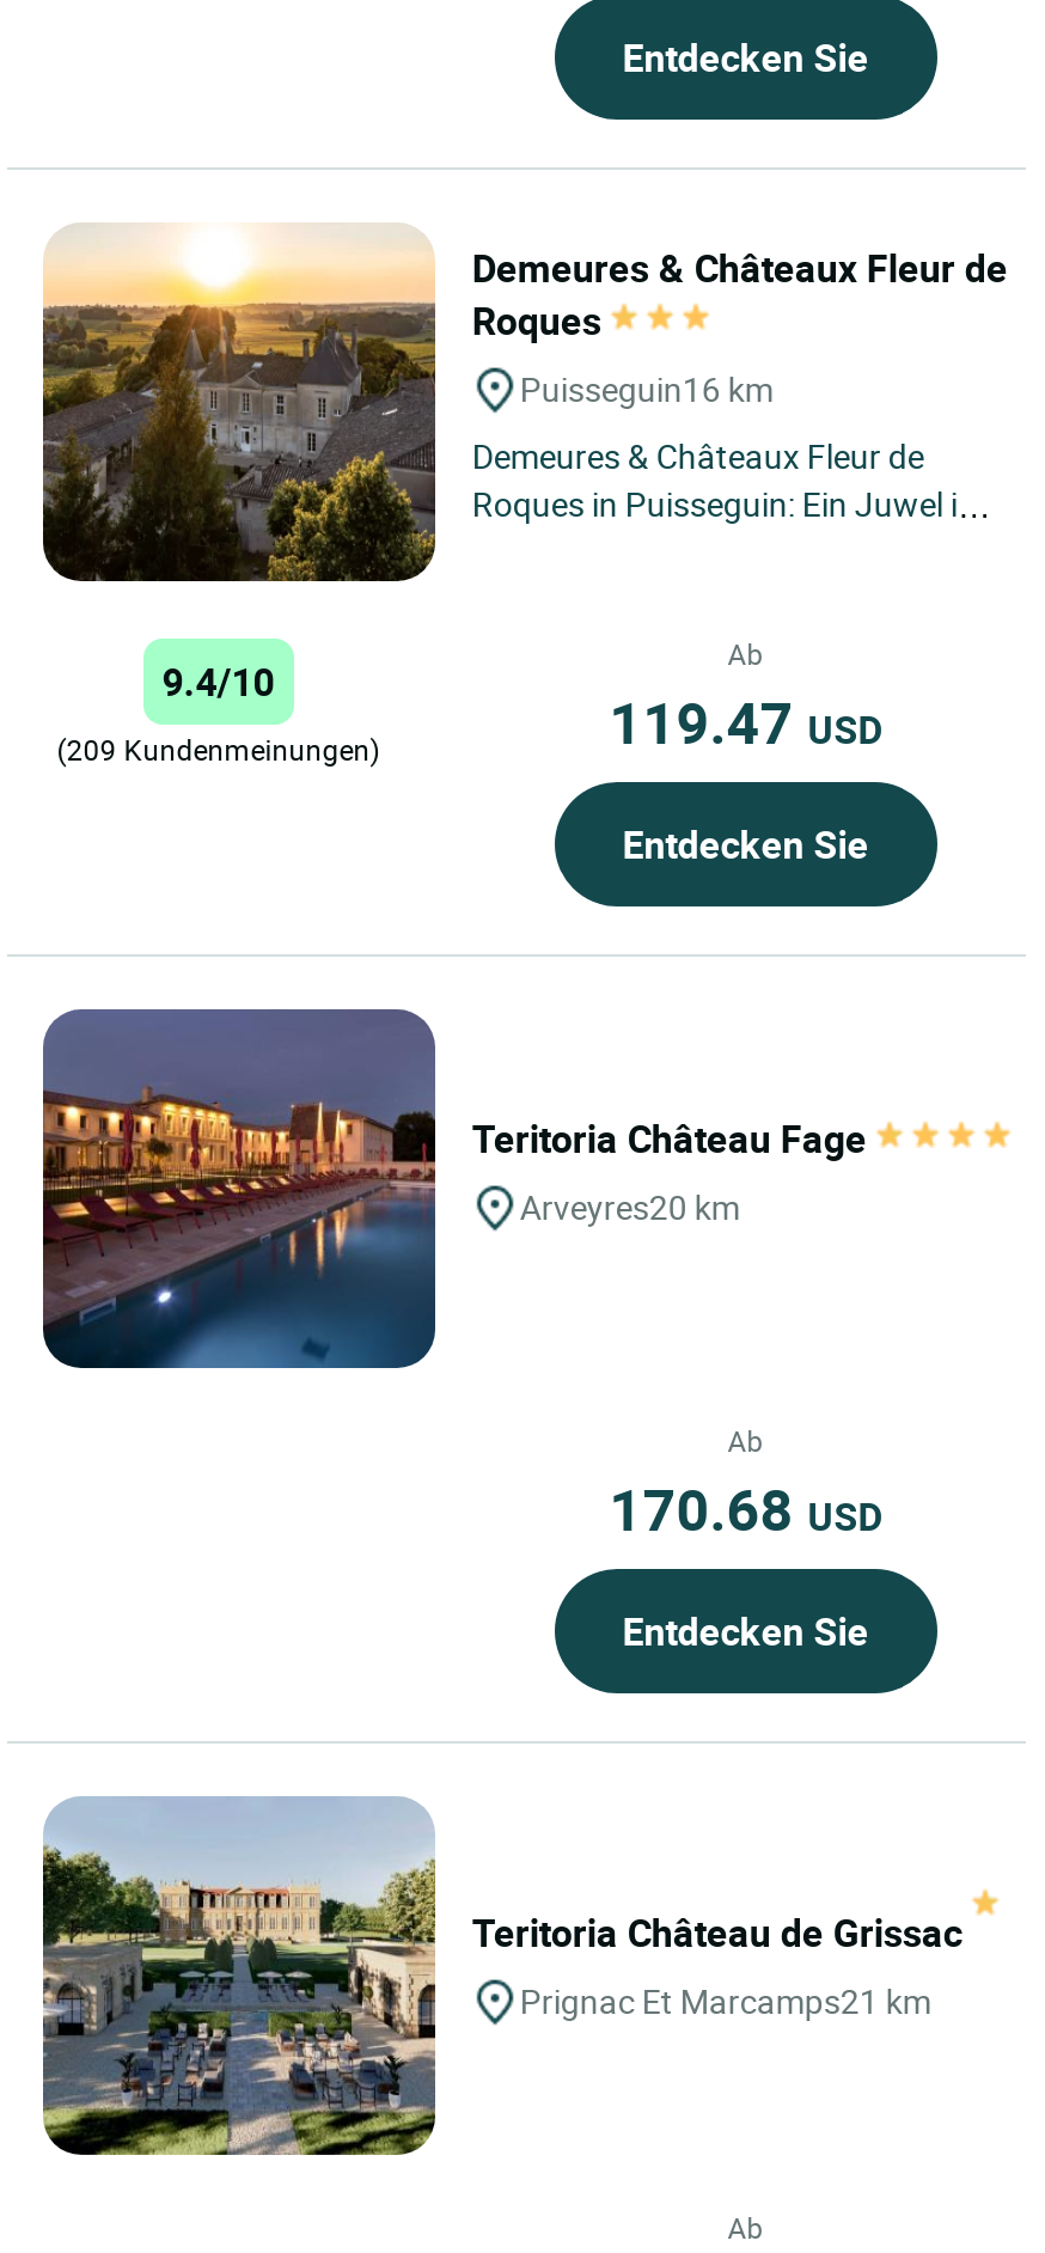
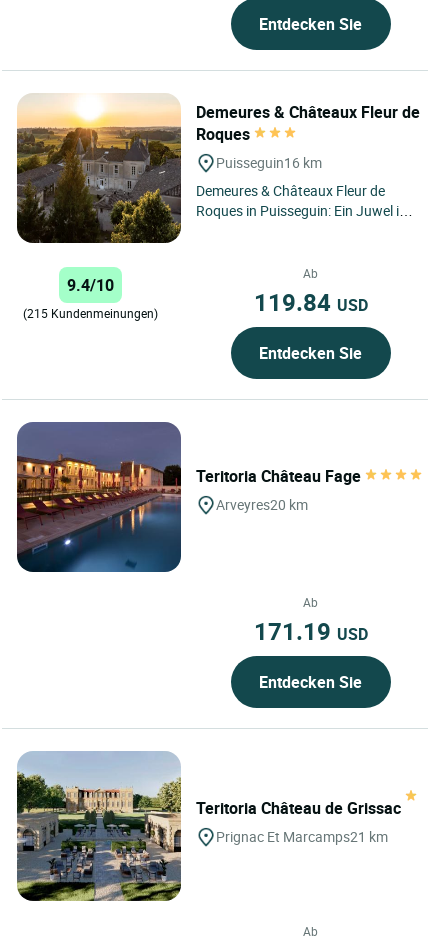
- 119.47 USD
+ 119.84 USD

- (209 Kundenmeinungen)
+ (215 Kundenmeinungen)

- 170.68 USD
+ 171.19 USD
